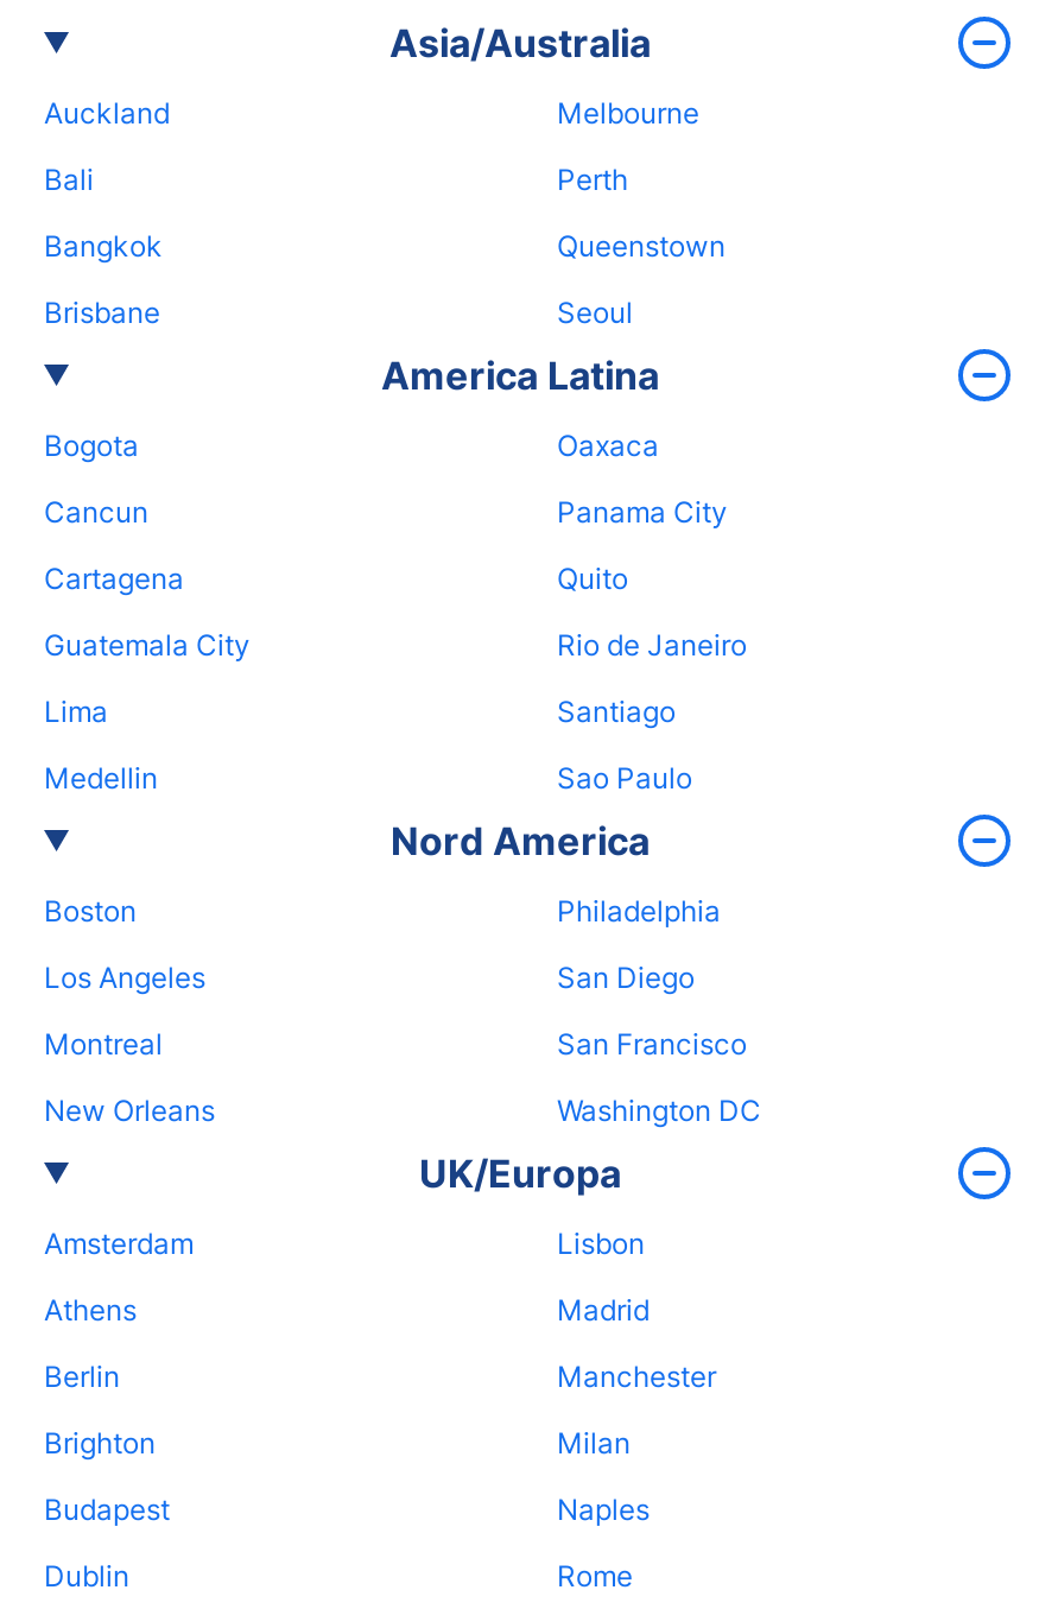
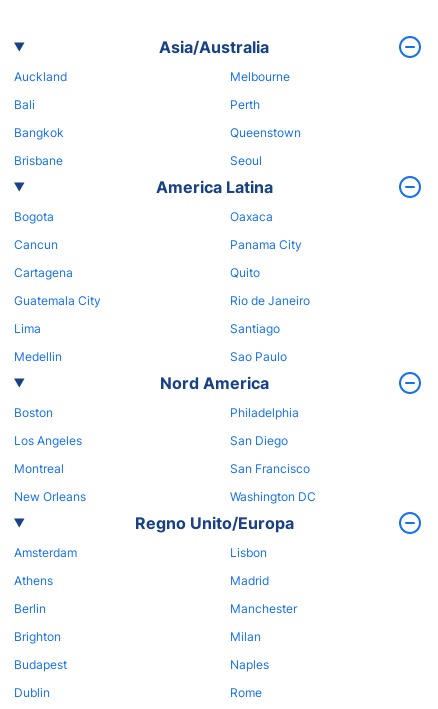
- UK/Europa
+ Regno Unito/Europa
